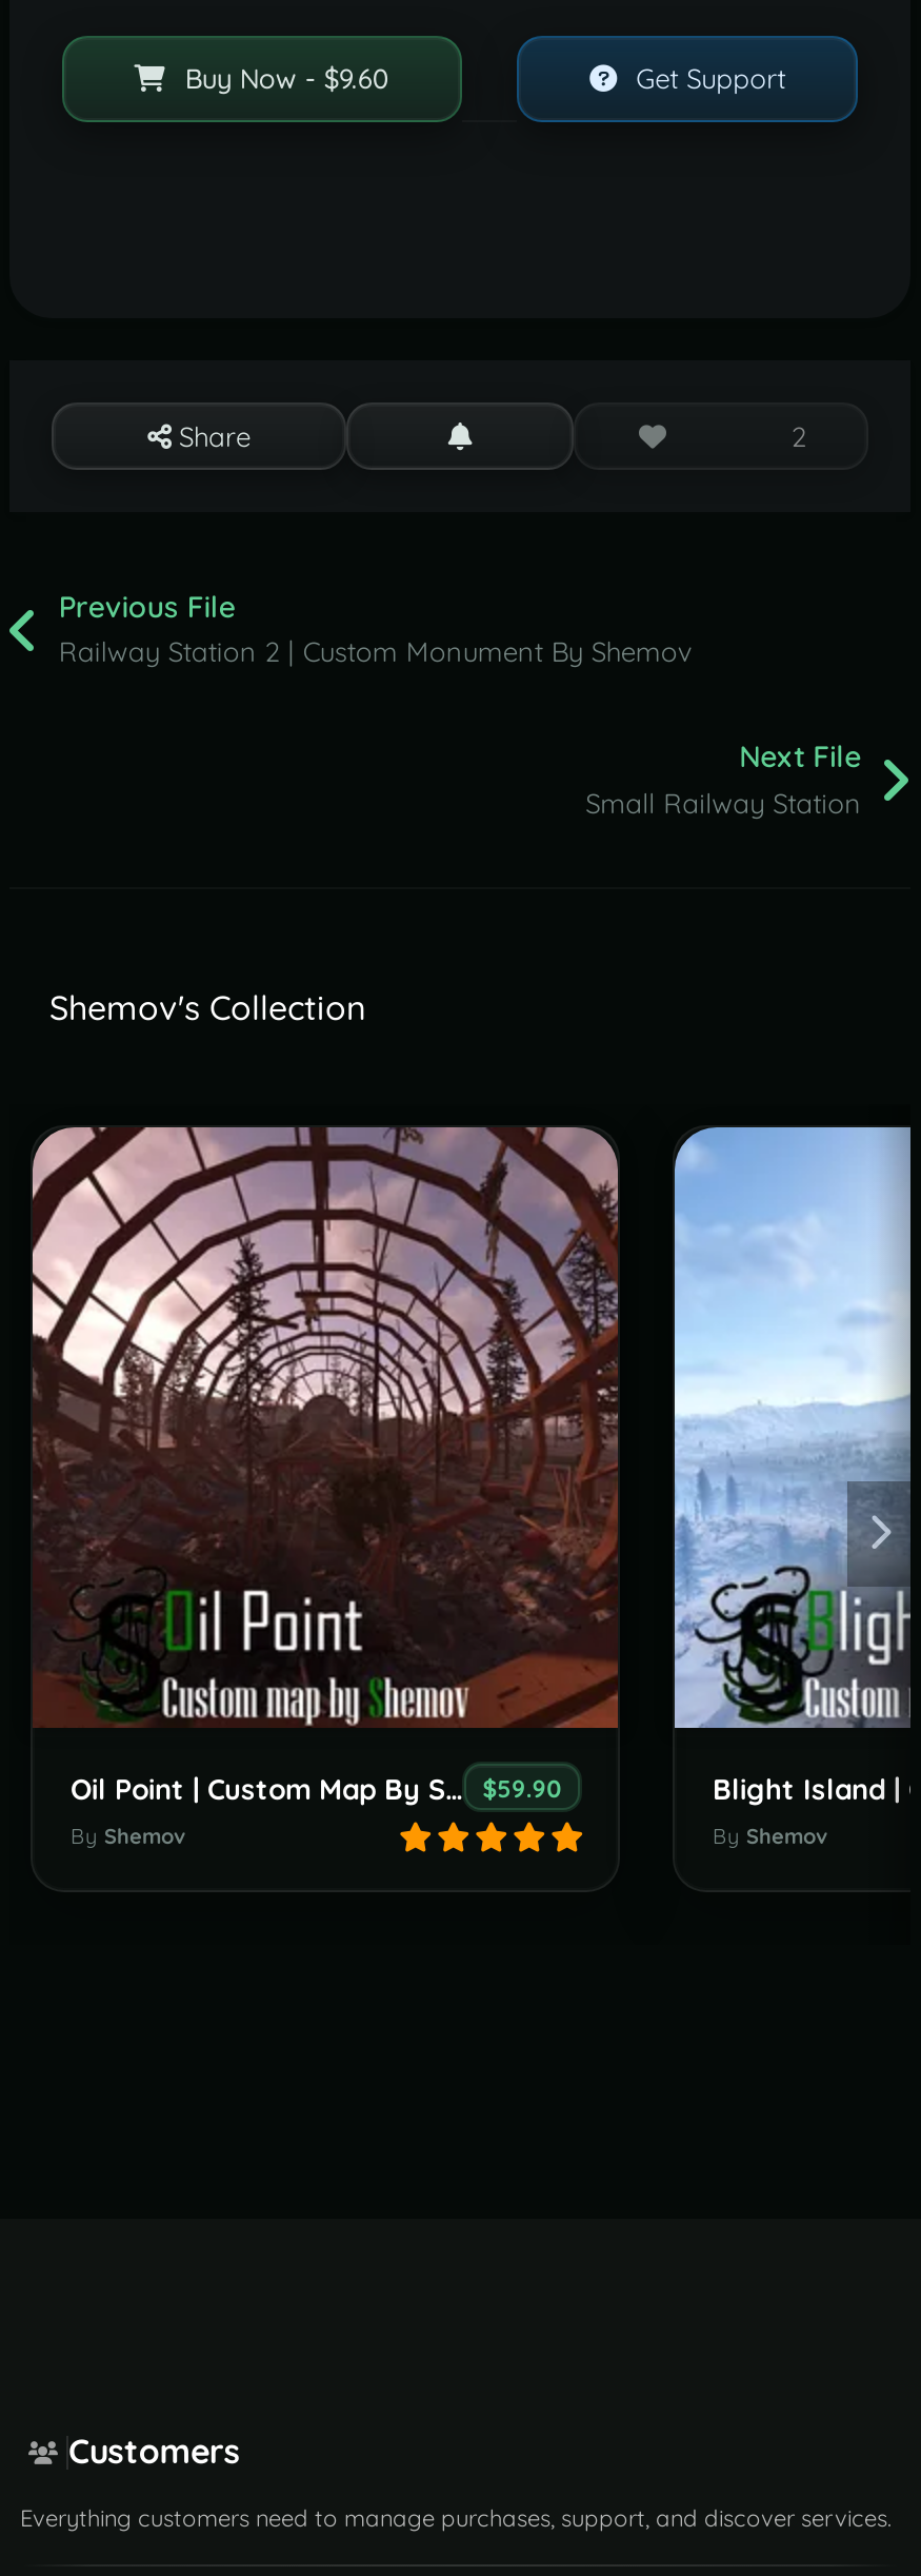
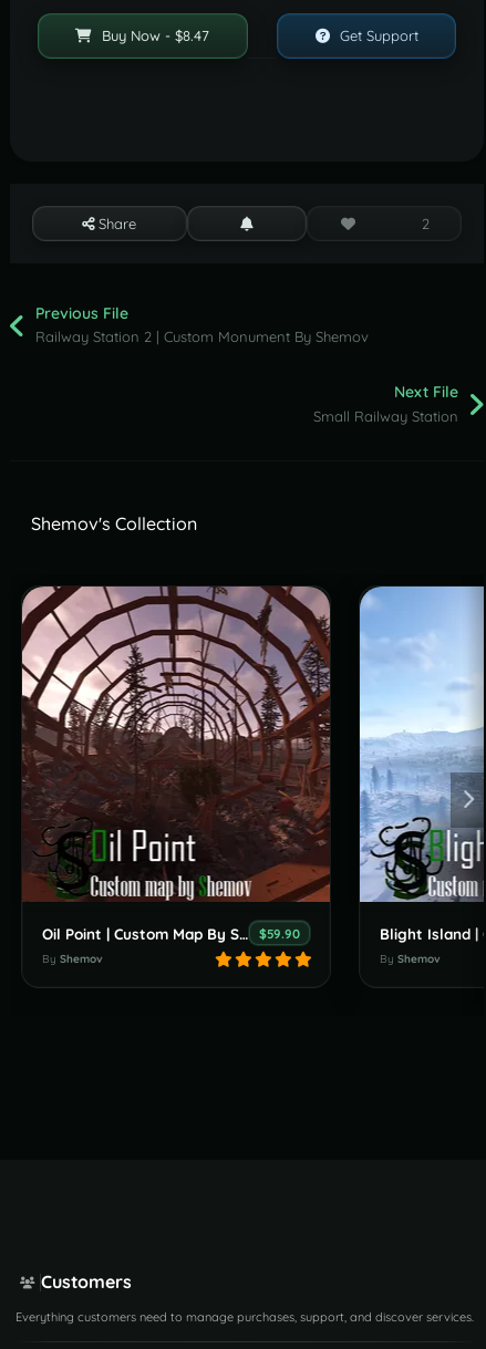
- Buy Now - $9.60
+ Buy Now - $8.47
